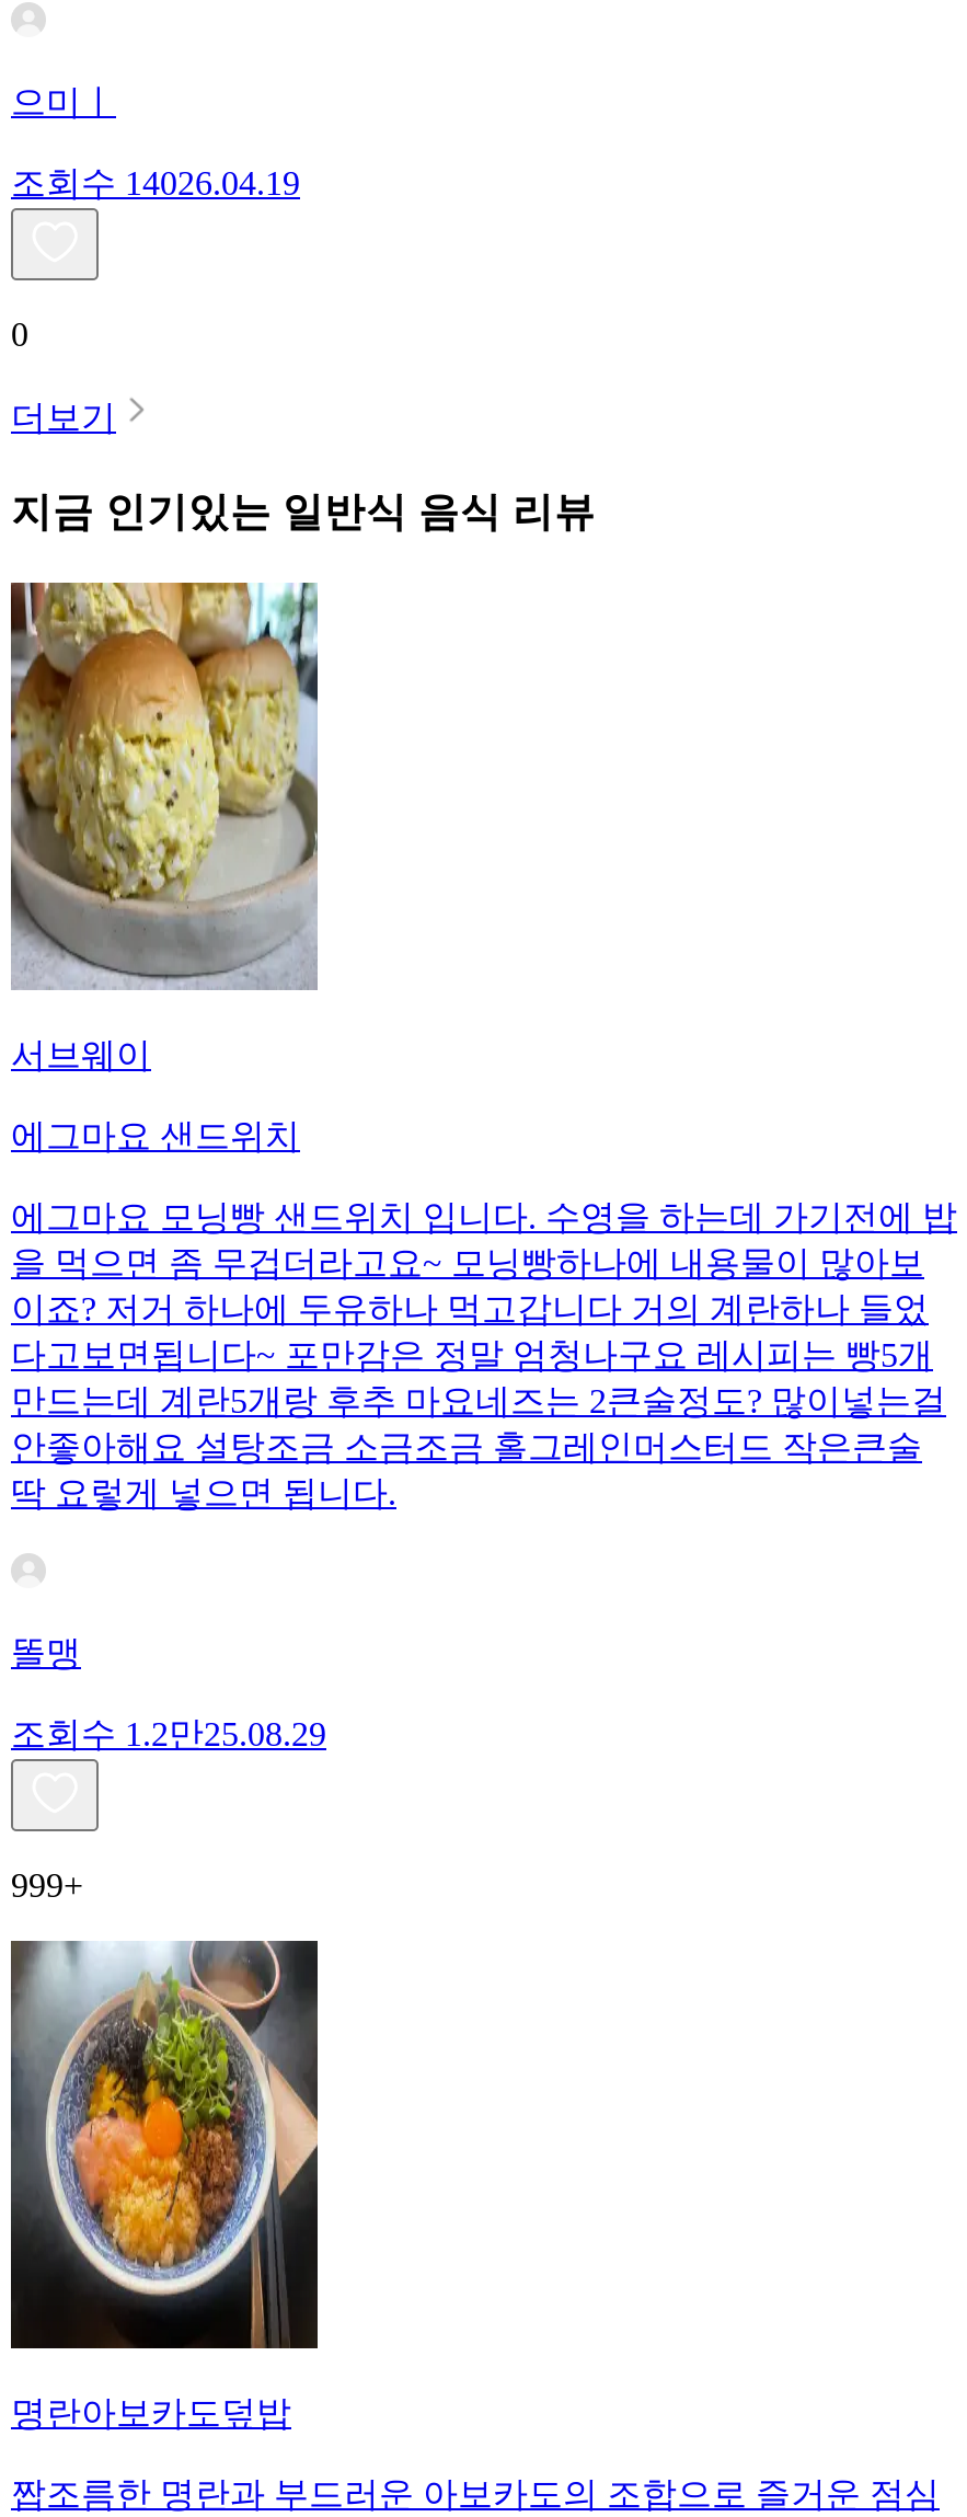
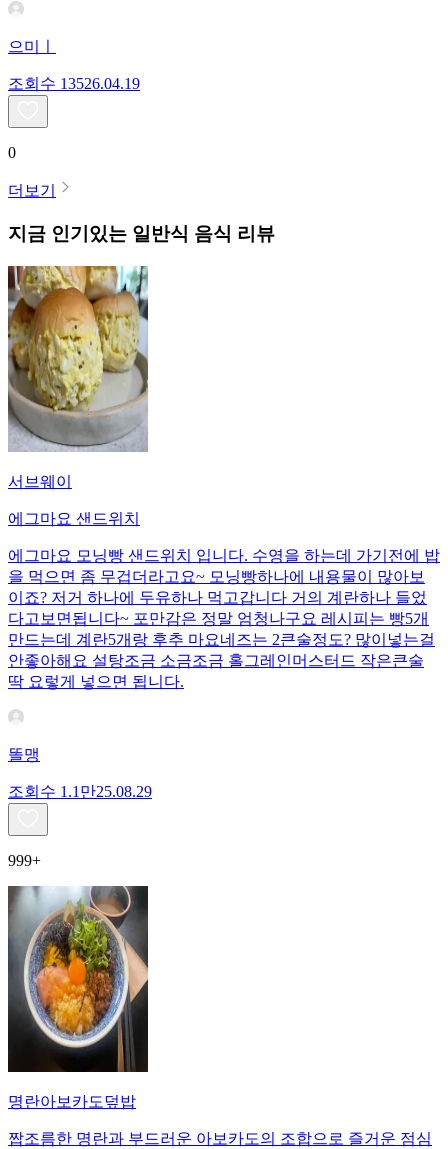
- 조회수 14026.04.19
+ 조회수 13526.04.19

- 조회수 1.2만 25.08.29
+ 조회수 1.1만 25.08.29
